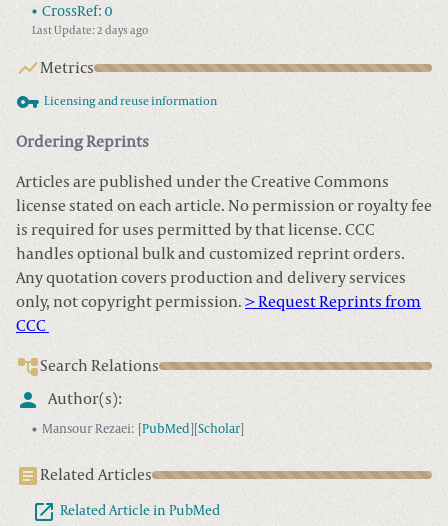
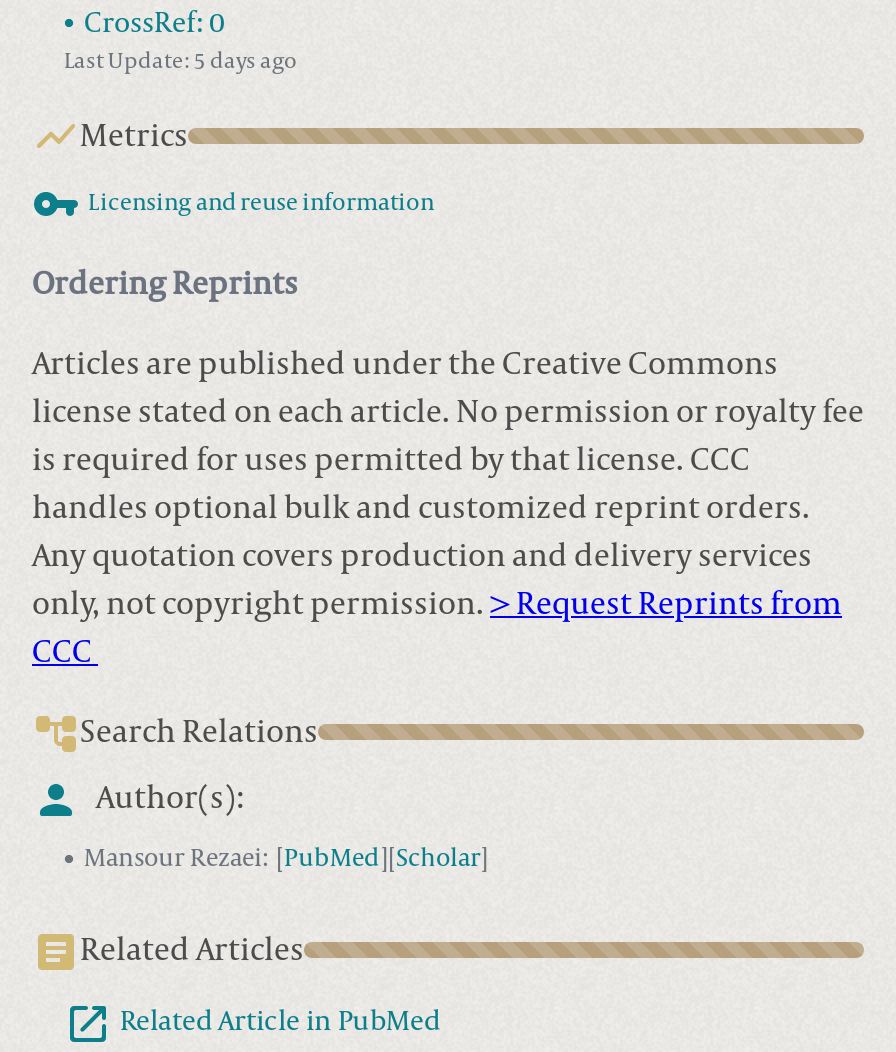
- Last Update: 2 days ago
+ Last Update: 5 days ago
